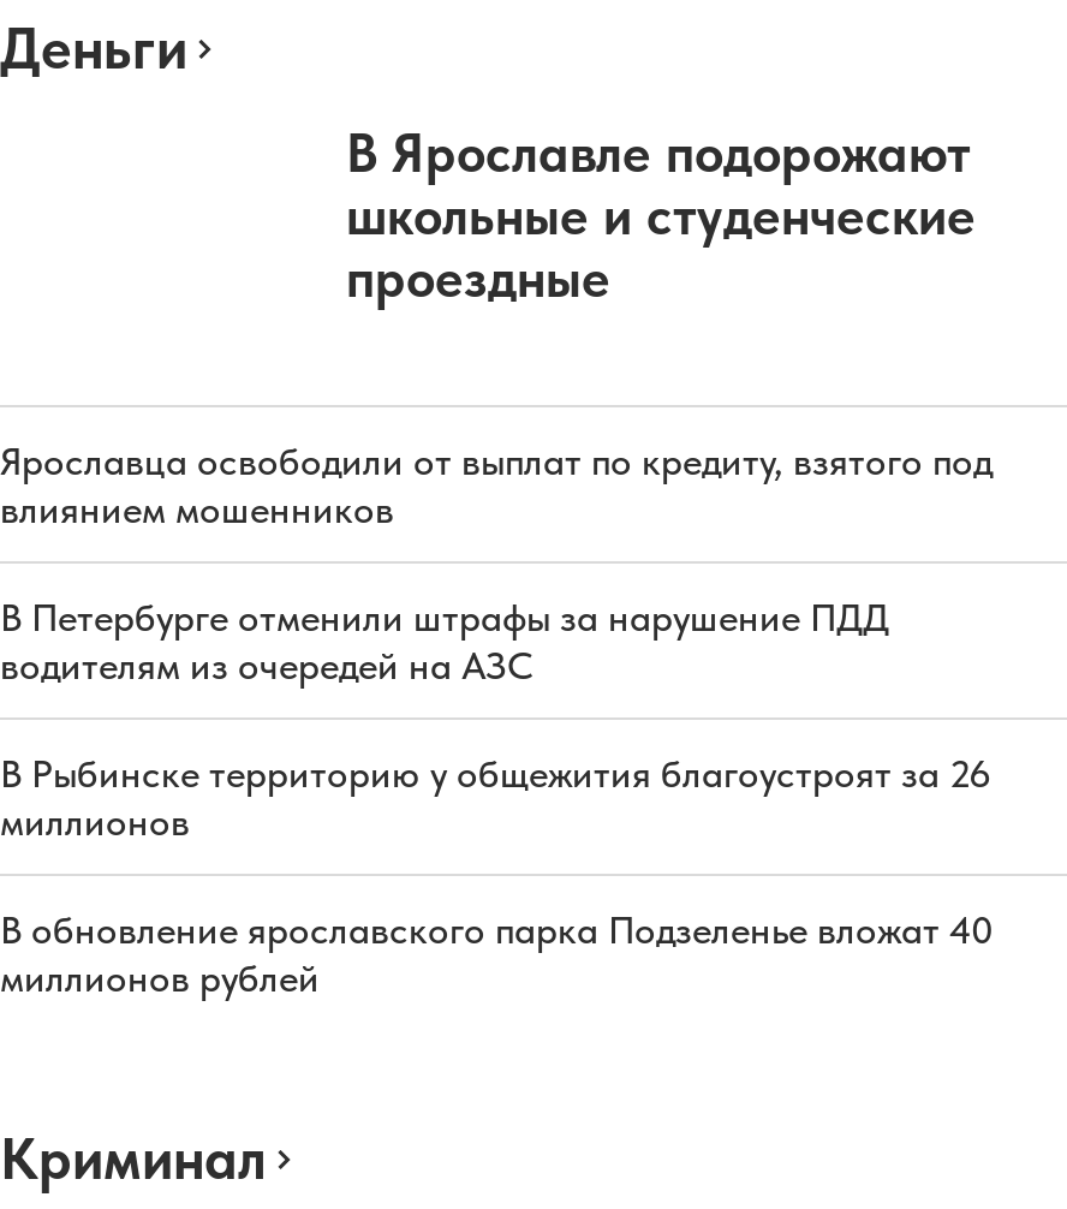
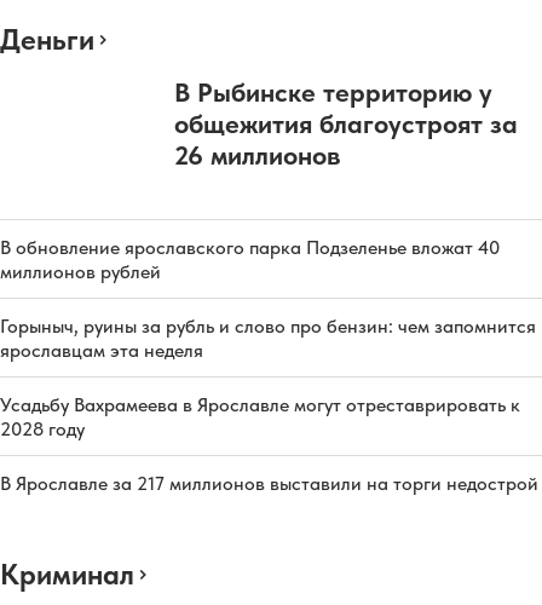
- В Ярославле подорожают
- школьные и студенческие
- проездные
- Ярославца освободили от выплат по кредиту, взятого под
- влиянием мошенников
- В Петербурге отменили штрафы за нарушение ПДД
- водителям из очередей на АЗС
- В Рыбинске территорию у общежития благоустроят за 26
- миллионов
+ В Рыбинске территорию у
+ общежития благоустроят за
+ 26 миллионов

moved up: В обновление ярославского парка Подзеленье вложат 40 | миллионов рублей

+ Горыныч, руины за рубль и слово про бензин: чем запомнится
+ ярославцам эта неделя
+ Усадьбу Вахрамеева в Ярославле могут отреставрировать к
+ 2028 году
+ В Ярославле за 217 миллионов выставили на торги недострой
